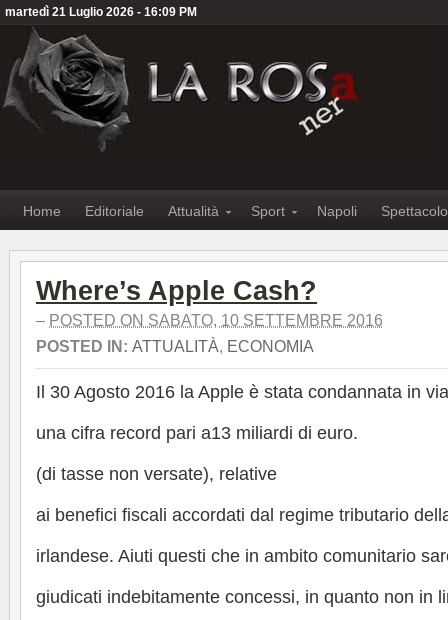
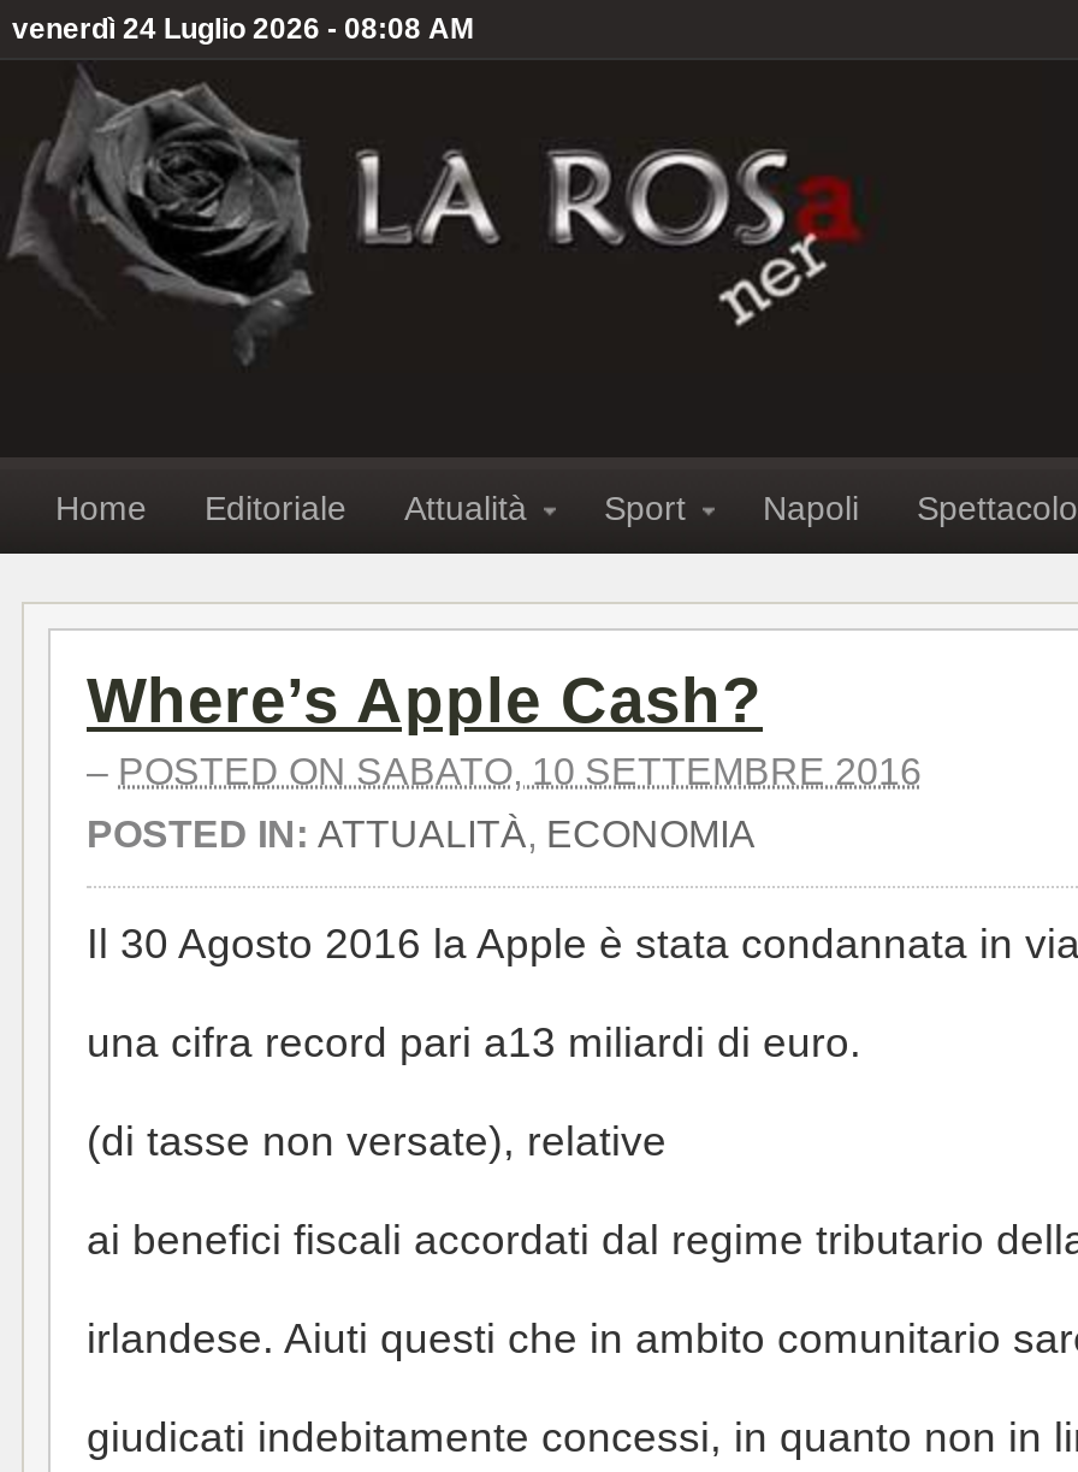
- martedì 21 Luglio 2026 - 16:09 PM
+ venerdì 24 Luglio 2026 - 08:08 AM
